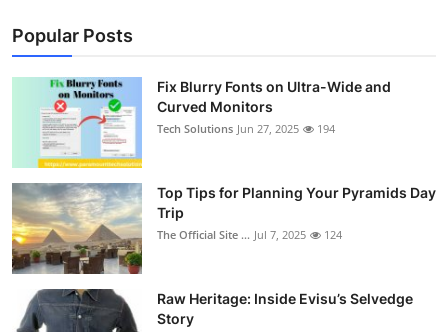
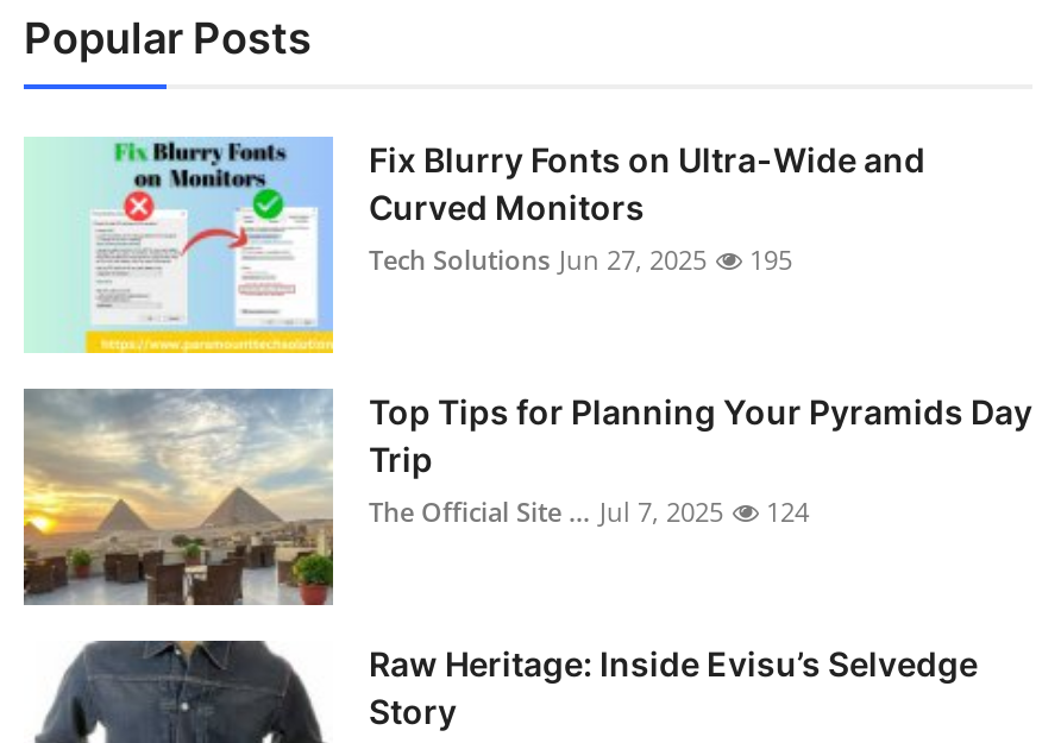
- Tech Solutions Jun 27, 2025 194
+ Tech Solutions Jun 27, 2025 195
